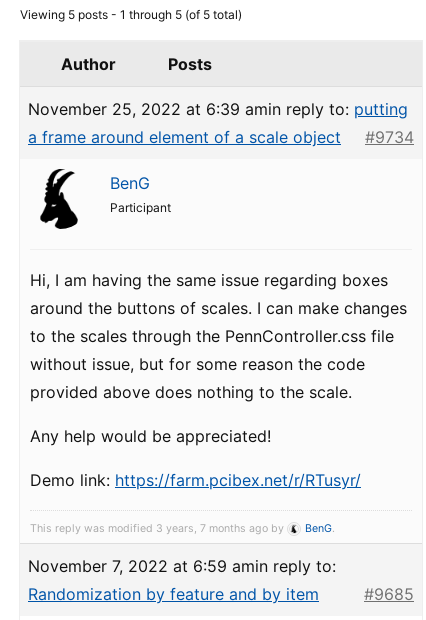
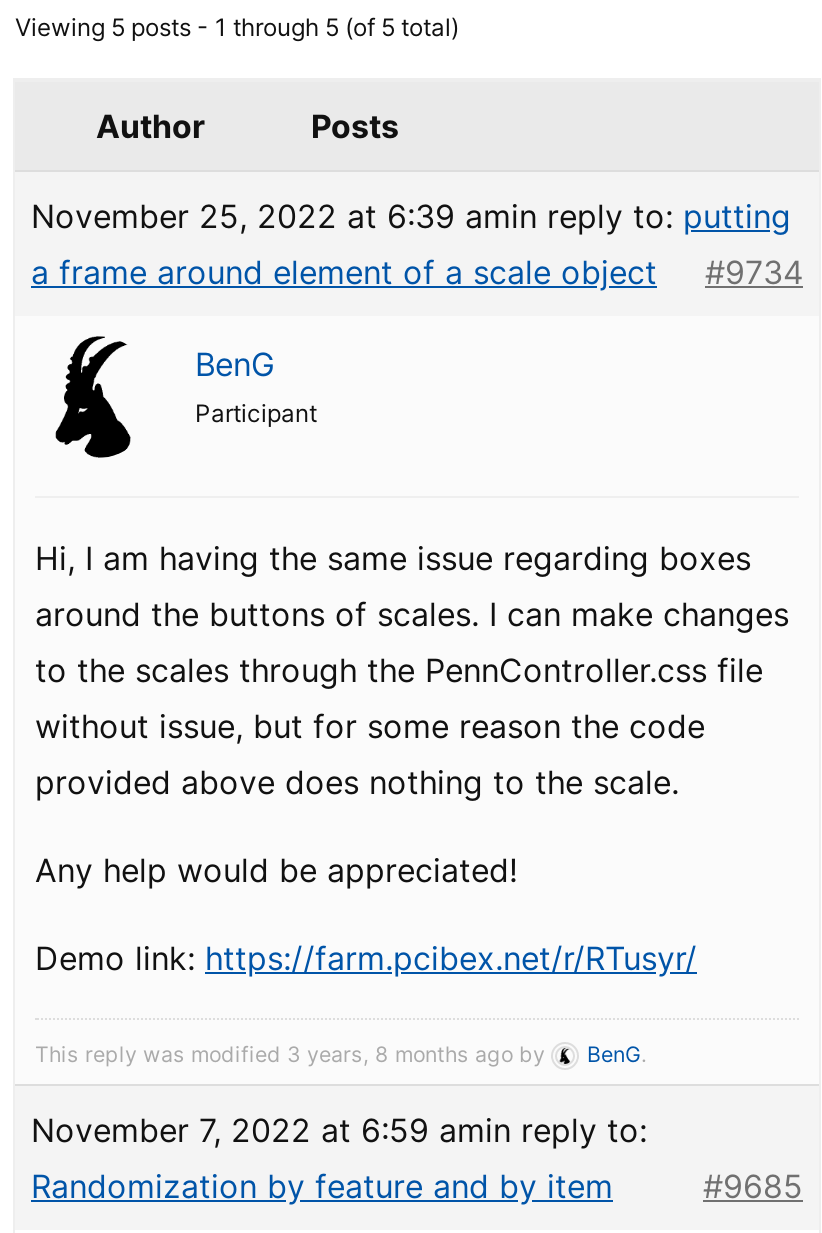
- This reply was modified 3 years, 7 months ago by
+ This reply was modified 3 years, 8 months ago by
